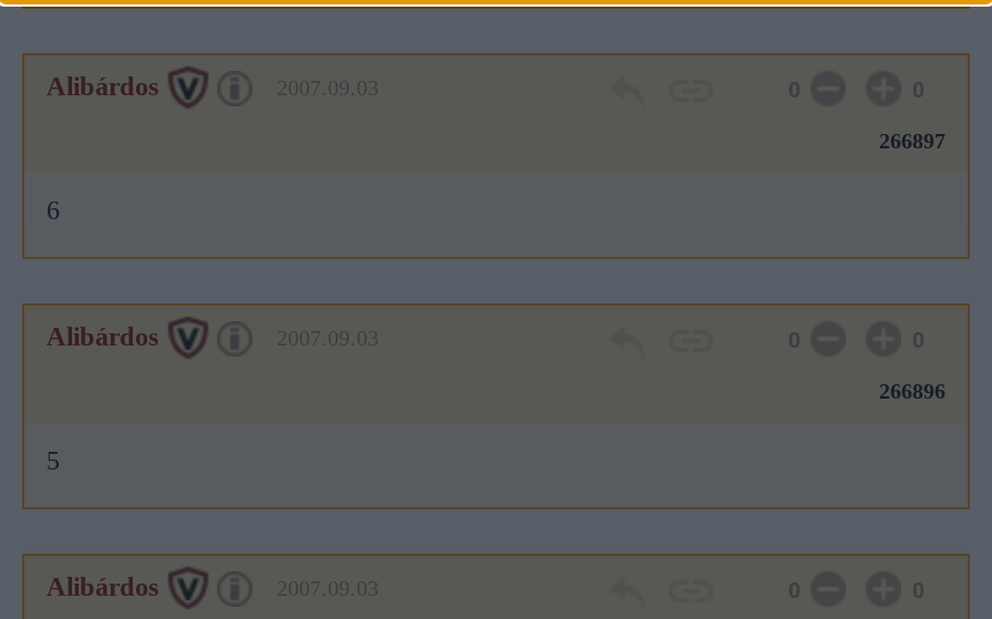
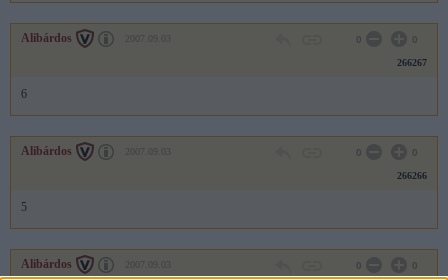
- 266897
+ 266267

- 266896
+ 266266
